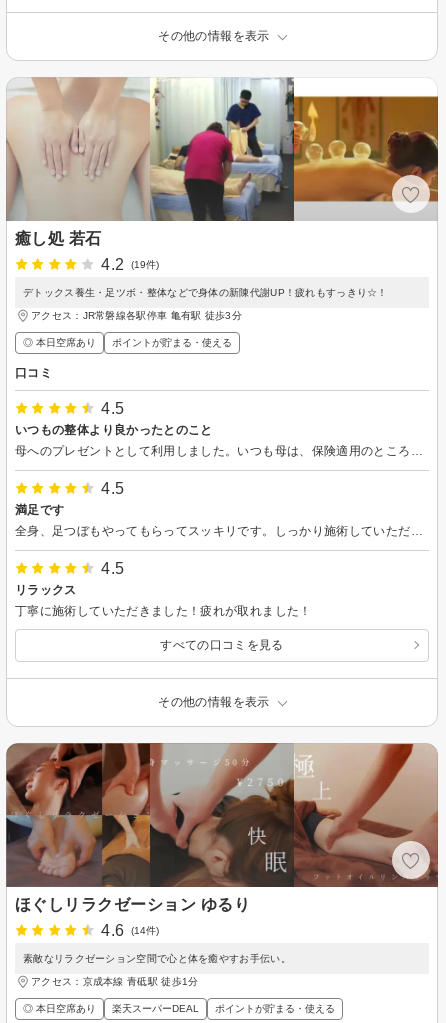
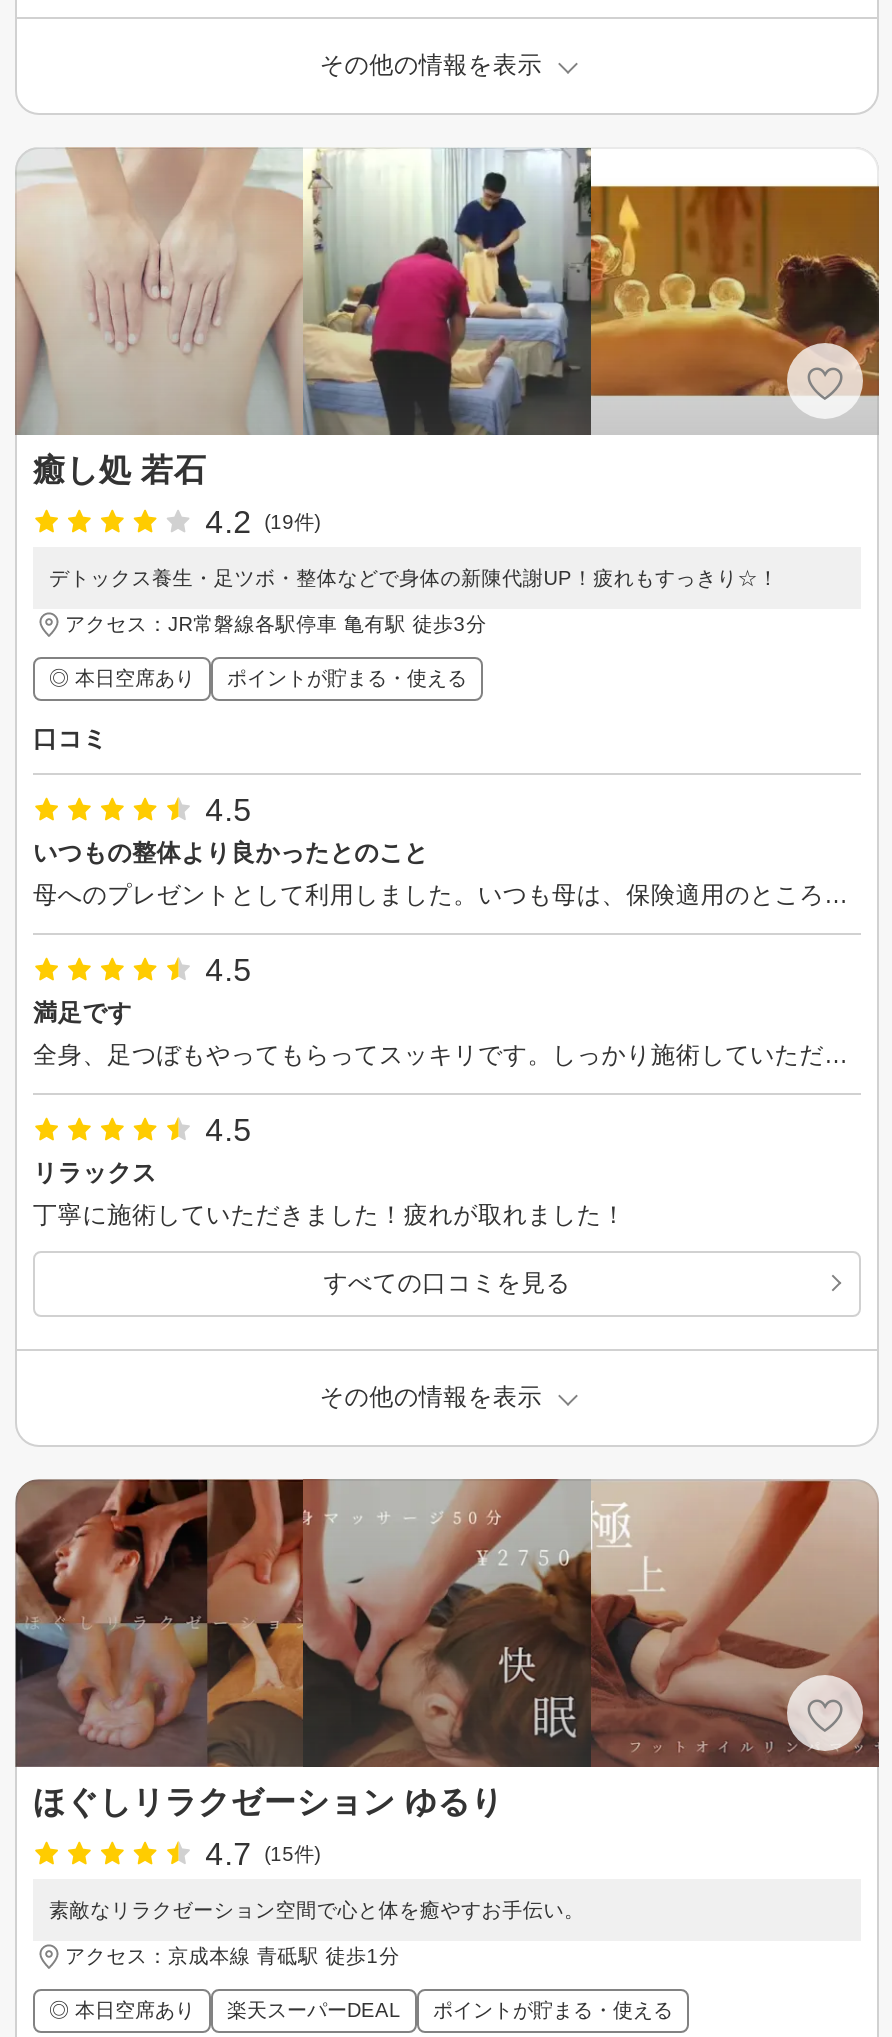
- 4.6 (14件)
+ 4.7 (15件)
